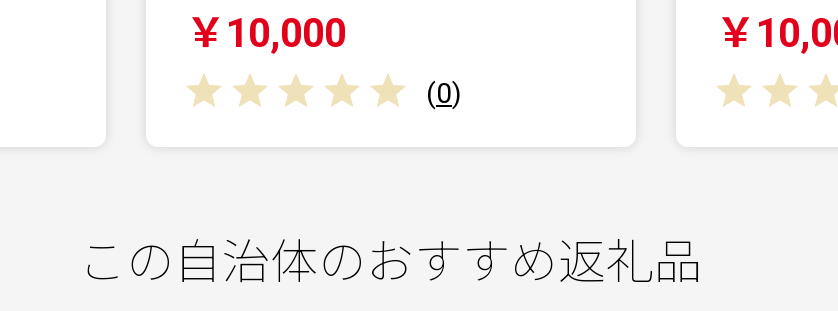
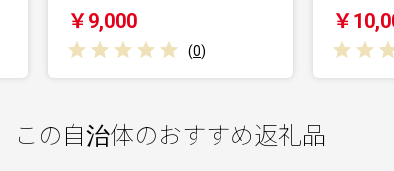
- ￥10,000
+ ￥9,000
